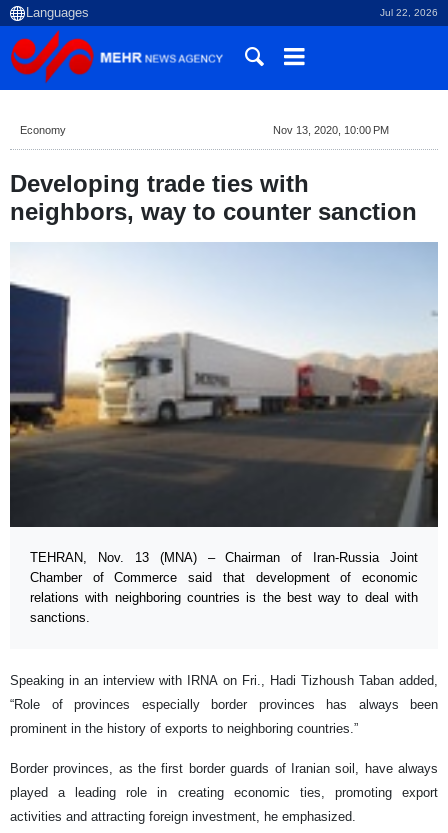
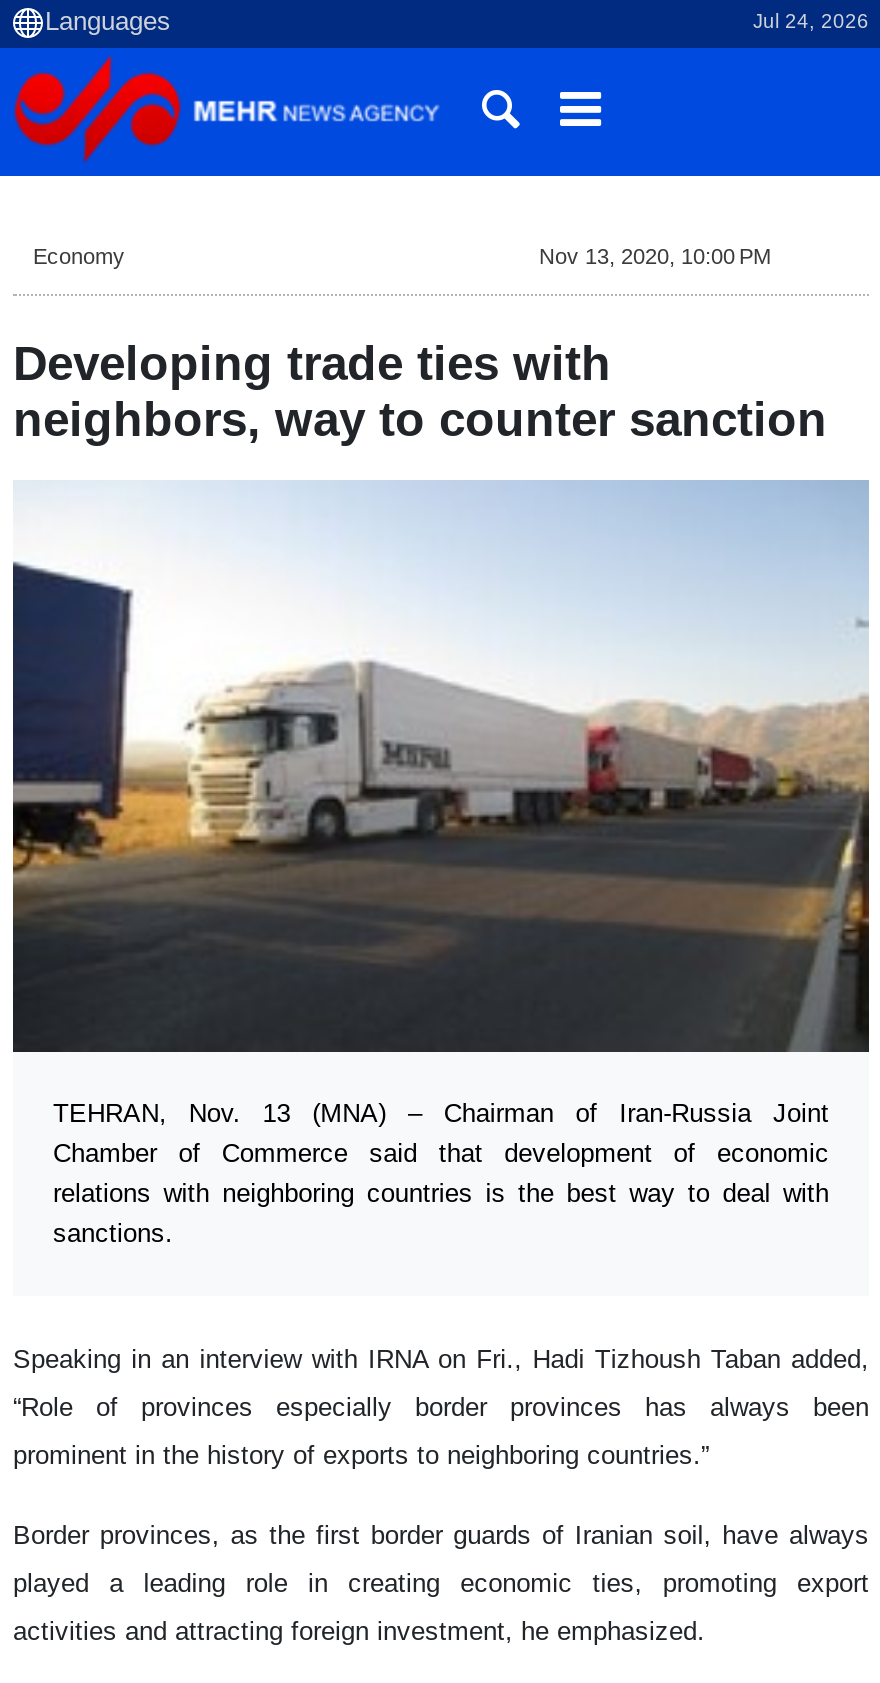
- Jul 22, 2026
+ Jul 24, 2026
